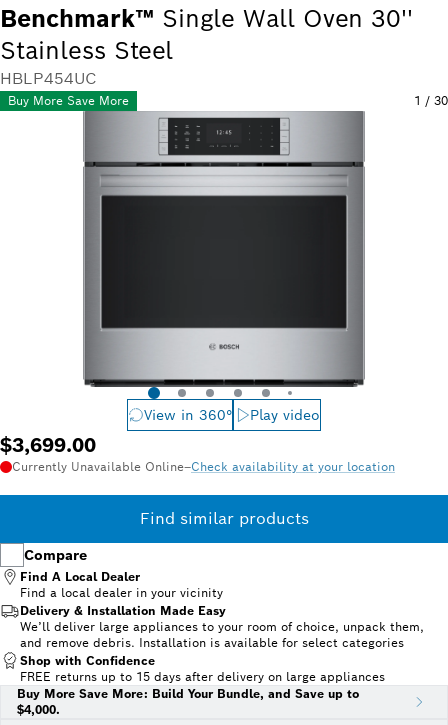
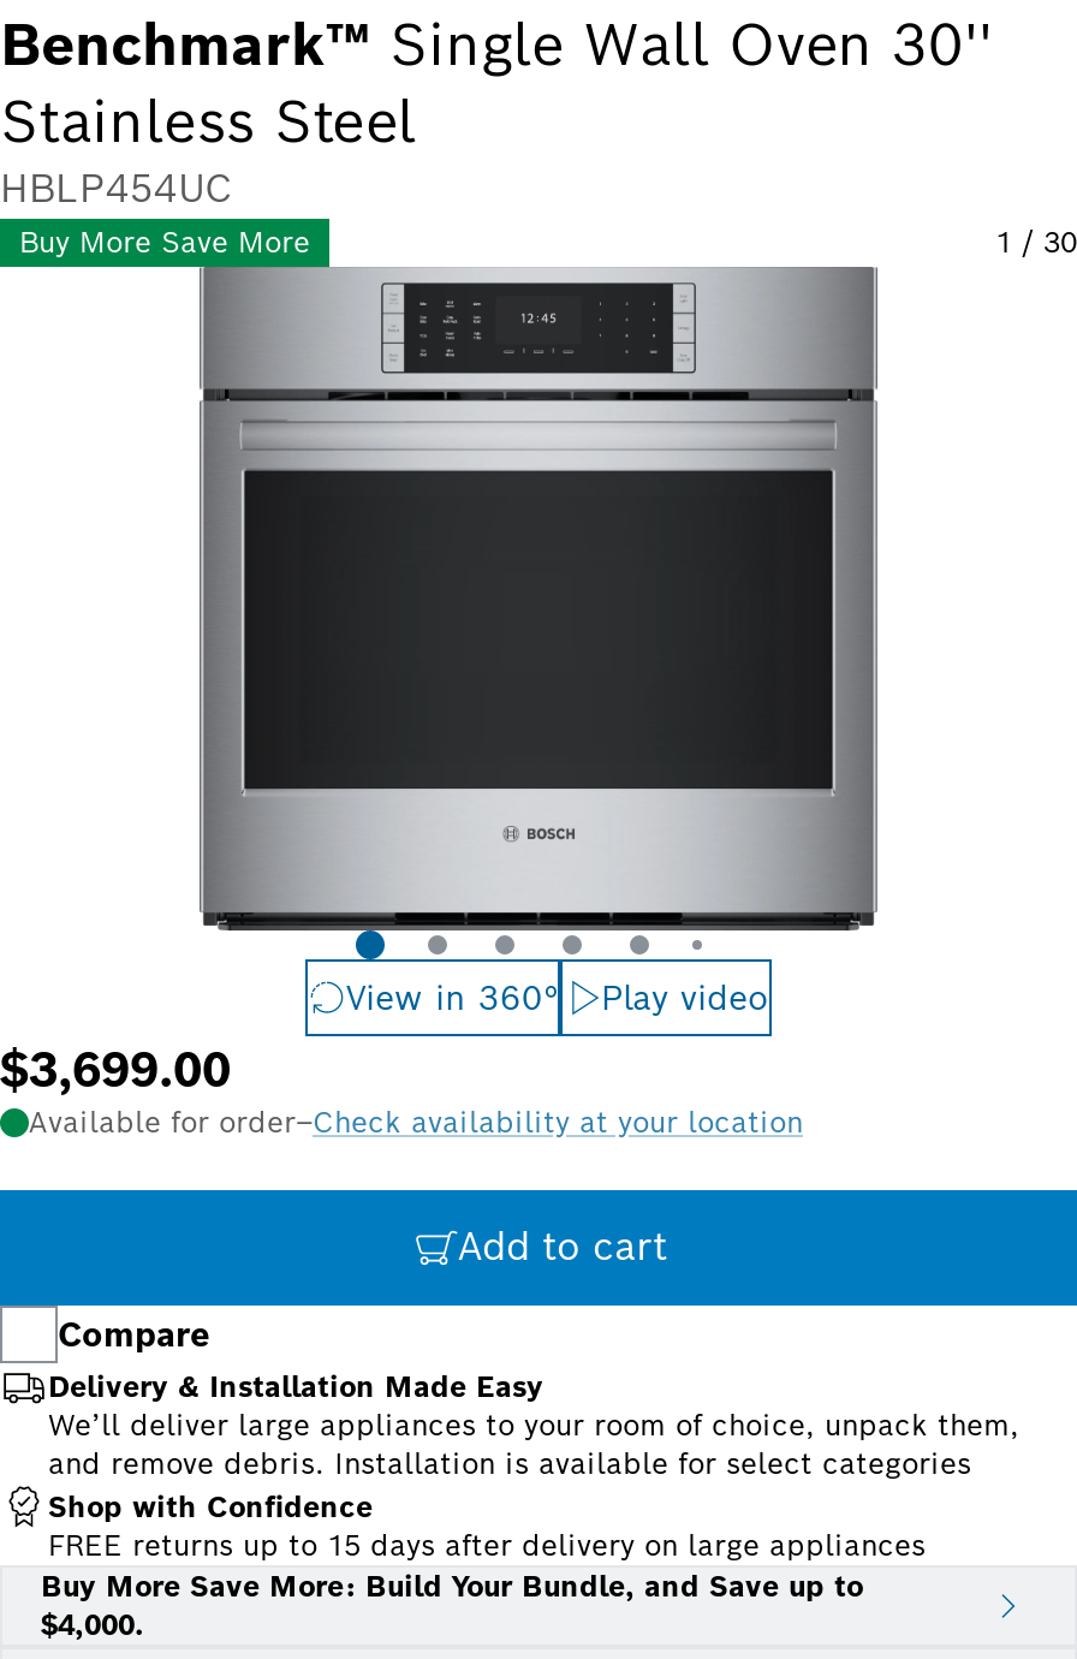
- Currently Unavailable Online–Check availability at your location
+ Available for order–Check availability at your location

- Find similar products
+ Add to cart

- Find A Local Dealer
- Find a local dealer in your vicinity
